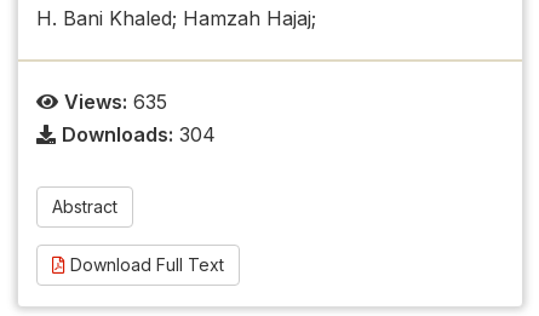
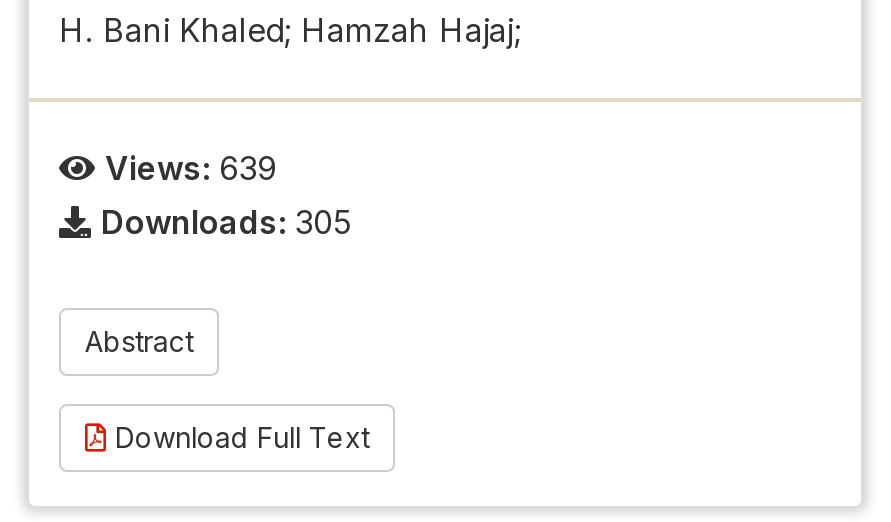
- Views: 635
+ Views: 639

- Downloads: 304
+ Downloads: 305
